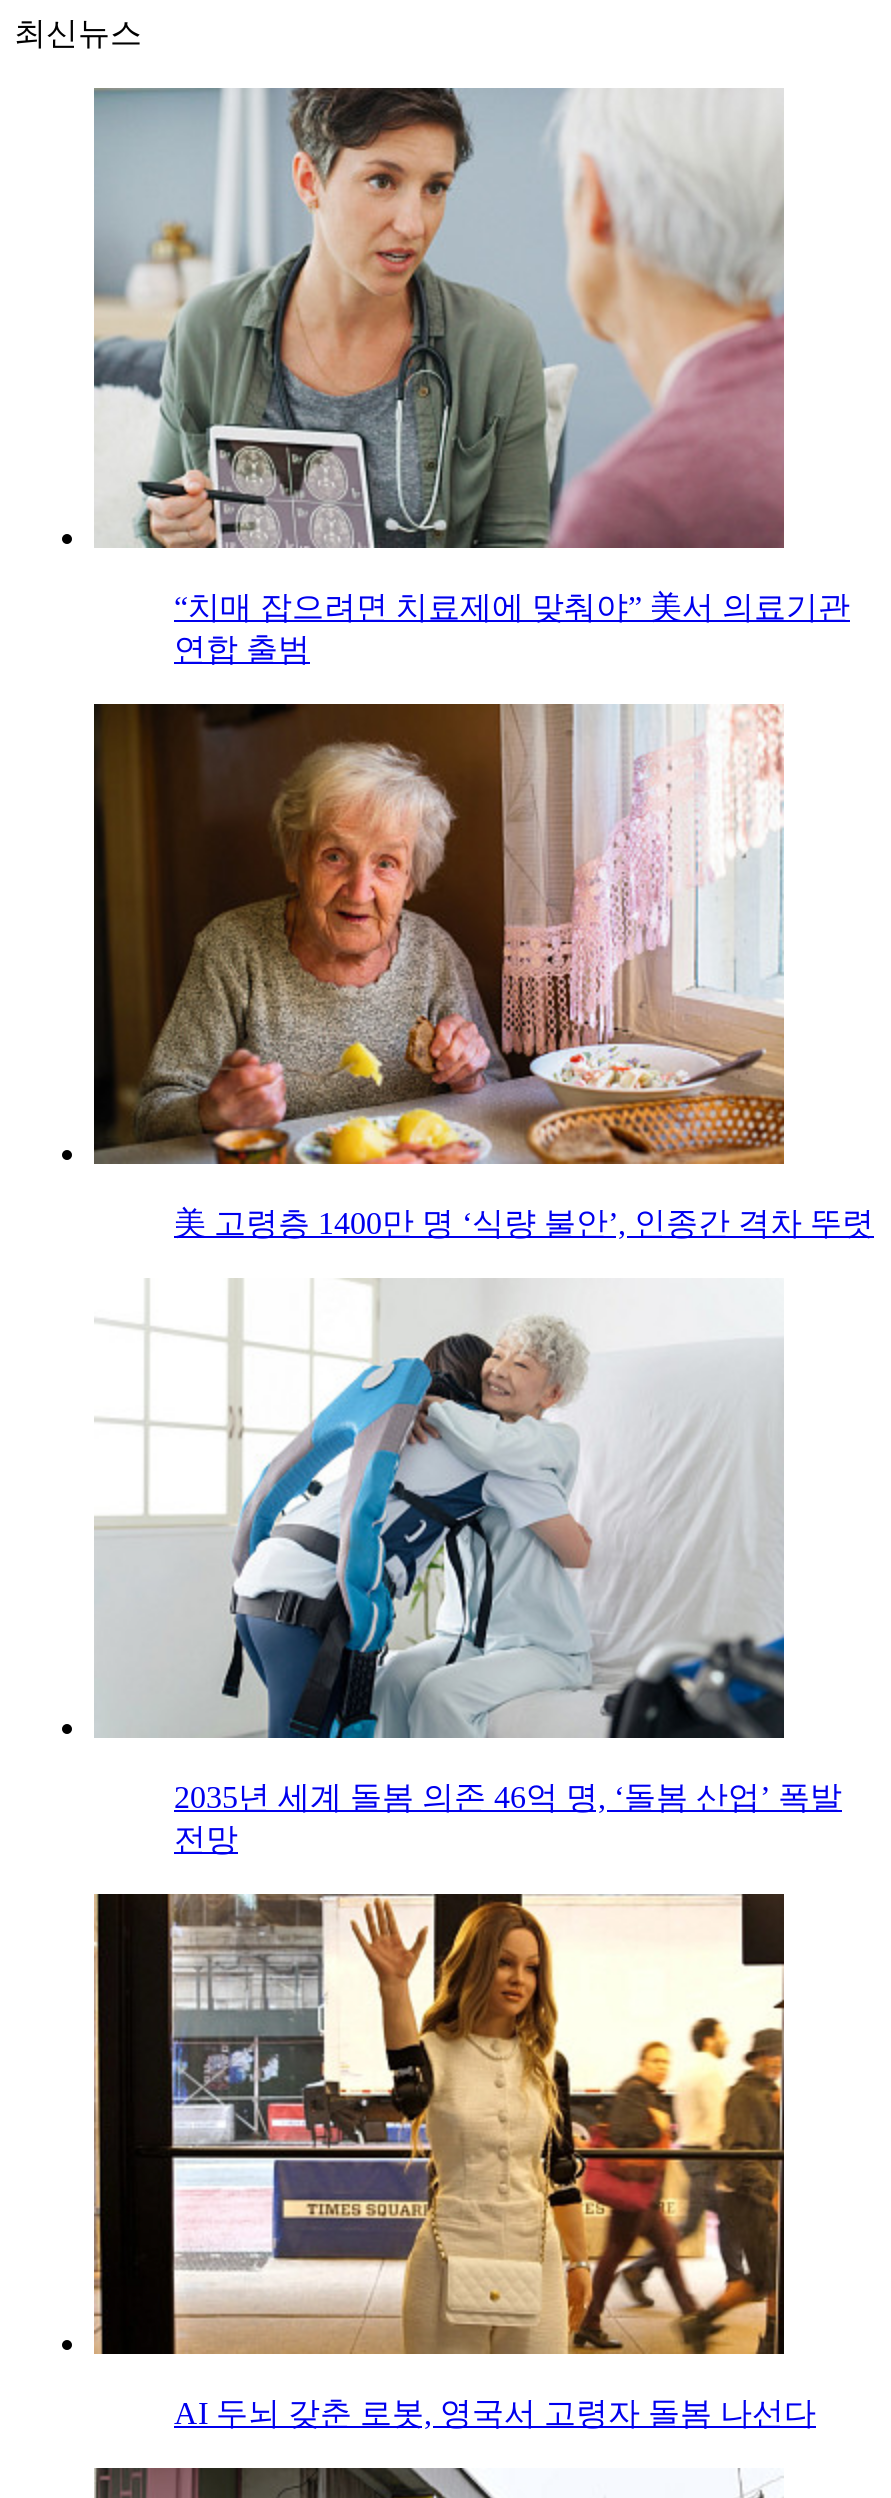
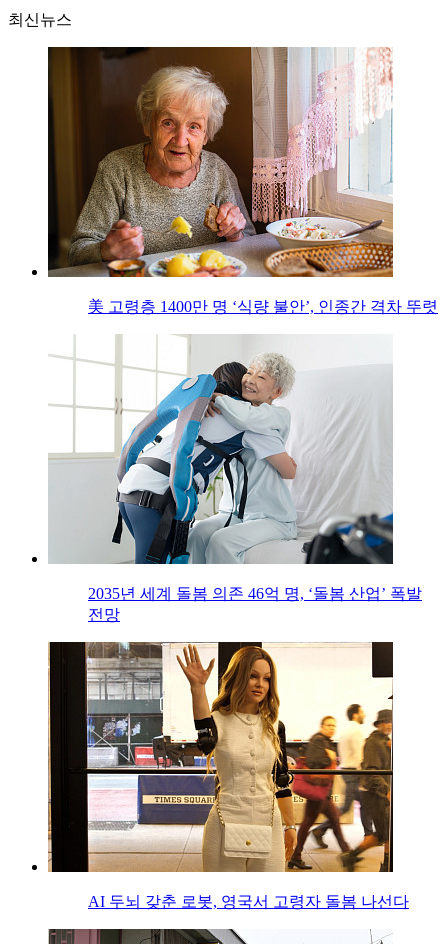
- [image]
- “치매 잡으려면 치료제에 맞춰야” 美서 의료기관
- 연합 출범
